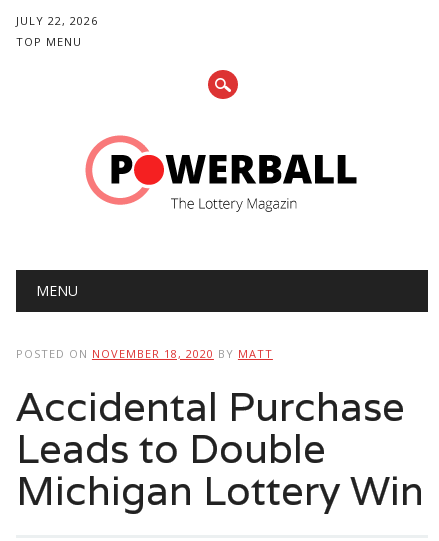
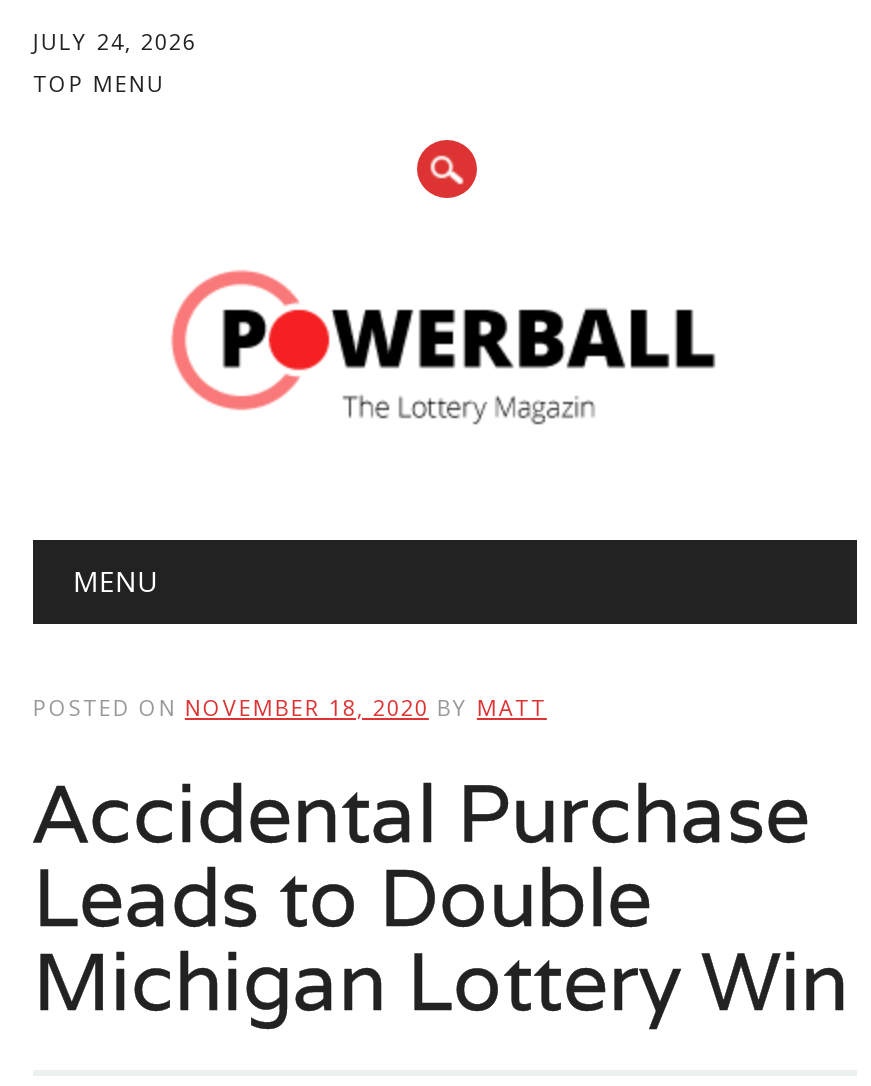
- JULY 22, 2026
+ JULY 24, 2026
